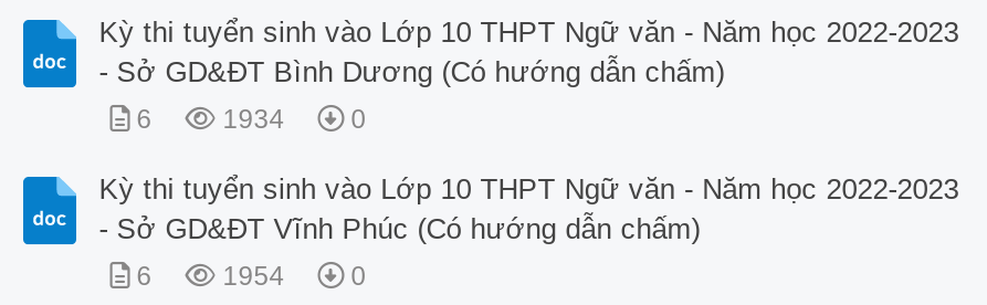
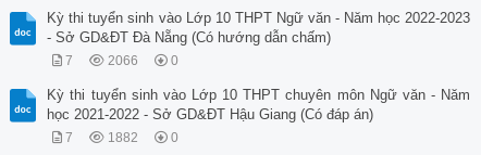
- - Sở GD&ĐT Bình Dương (Có hướng dẫn chấm)
+ - Sở GD&ĐT Đà Nẵng (Có hướng dẫn chấm)

- 6
+ 7

- 1934
+ 2066

- Kỳ thi tuyển sinh vào Lớp 10 THPT Ngữ văn - Năm học 2022-2023
- - Sở GD&ĐT Vĩnh Phúc (Có hướng dẫn chấm)
+ Kỳ thi tuyển sinh vào Lớp 10 THPT chuyên môn Ngữ văn - Năm
+ học 2021-2022 - Sở GD&ĐT Hậu Giang (Có đáp án)

- 6
- 1954
+ 7
+ 1882
